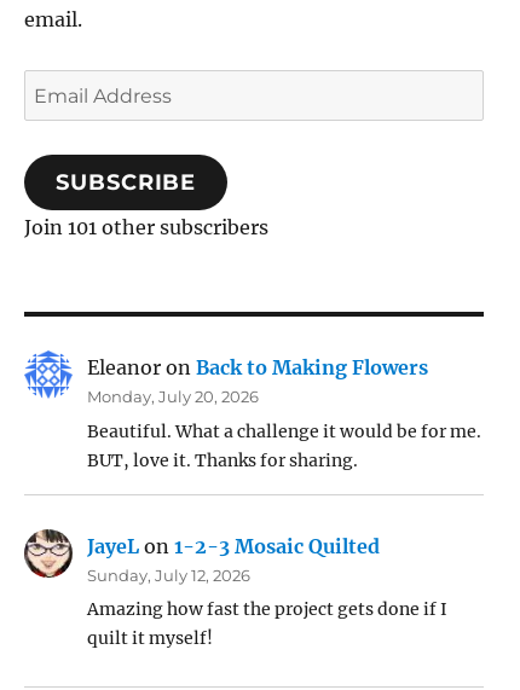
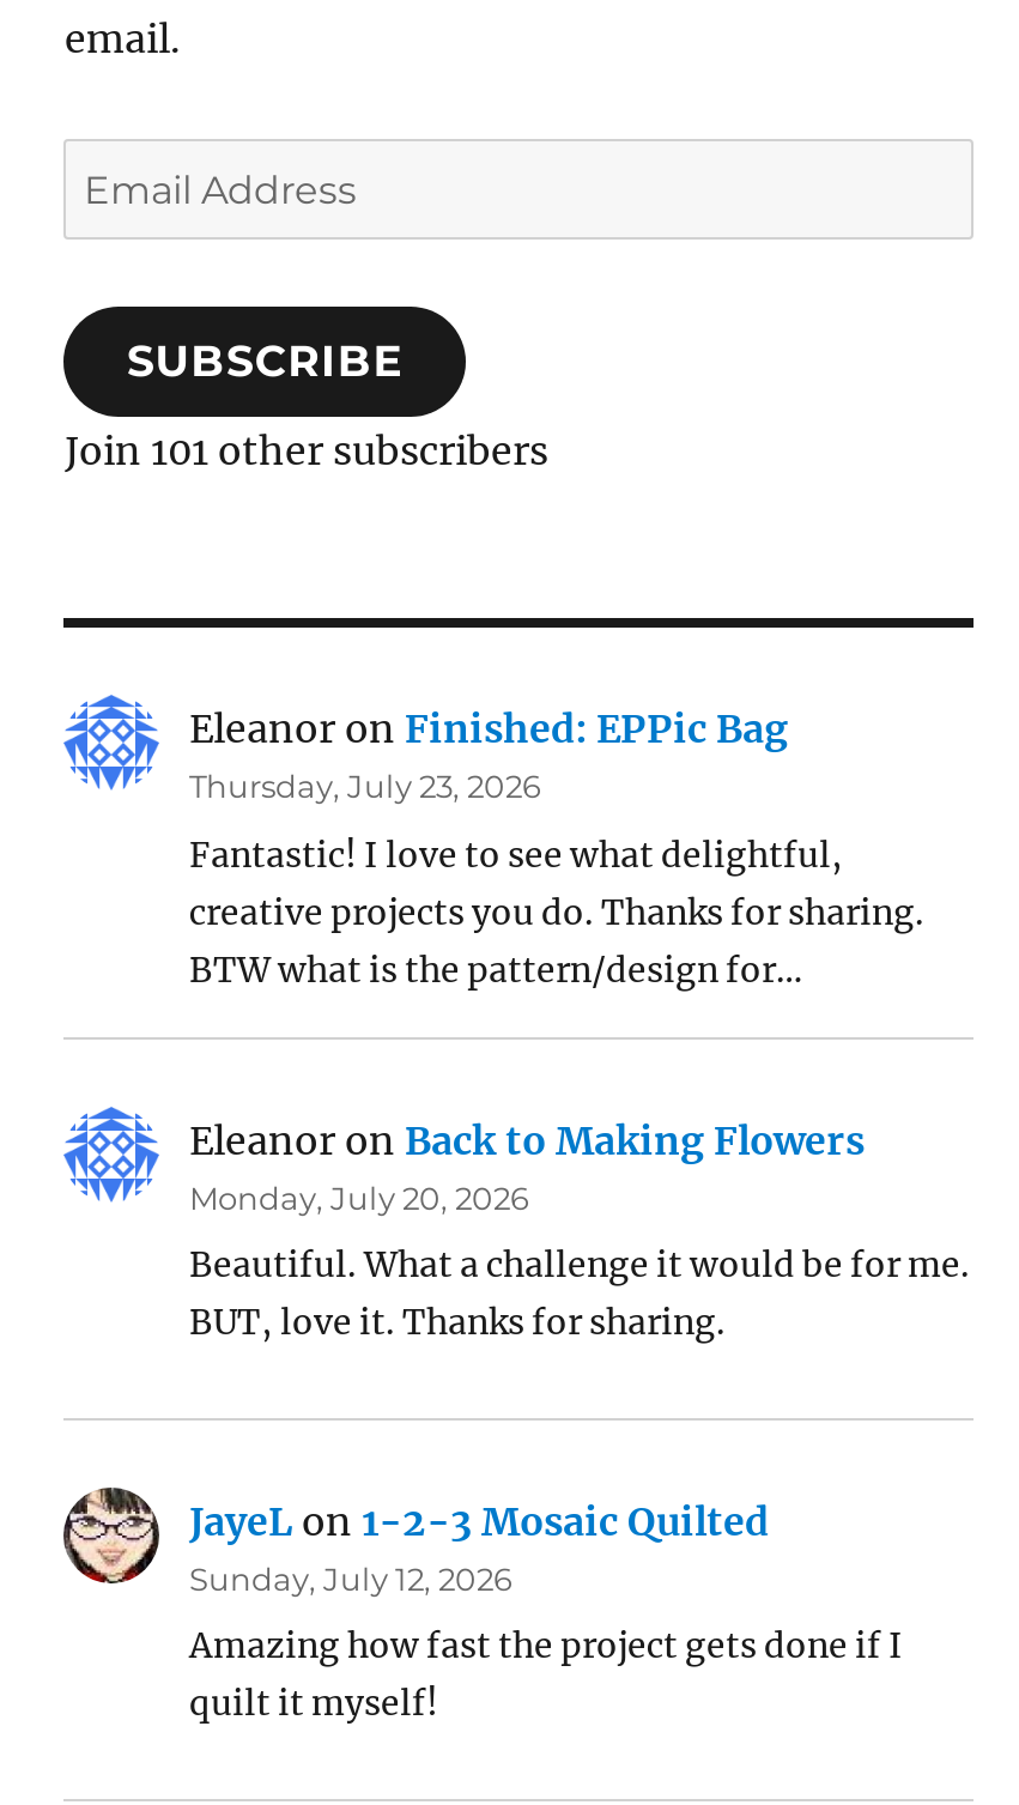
+ Eleanor on Finished: EPPic Bag
+ Thursday, July 23, 2026
+ Fantastic! I love to see what delightful,
+ creative projects you do. Thanks for sharing.
+ BTW what is the pattern/design for…
